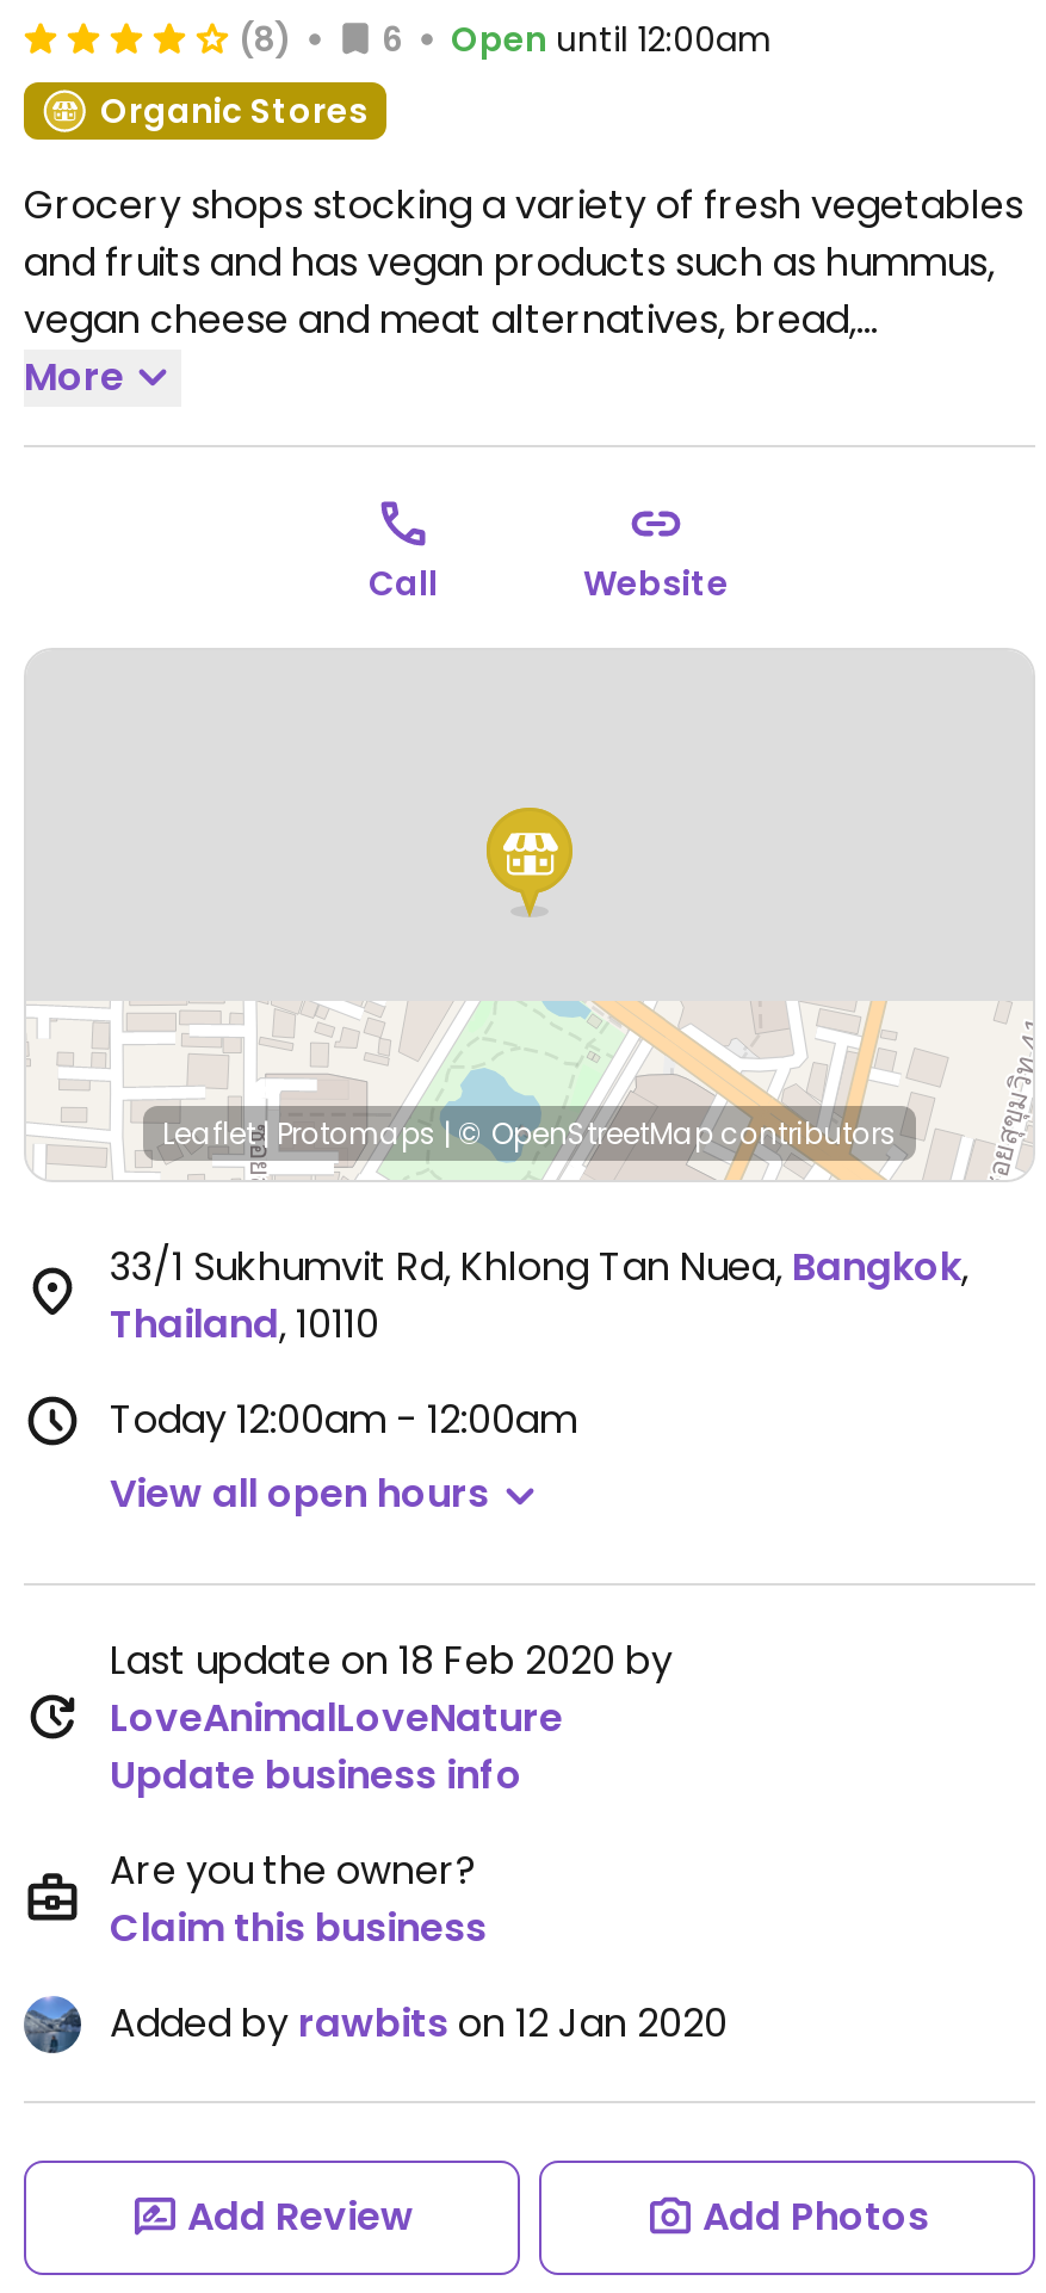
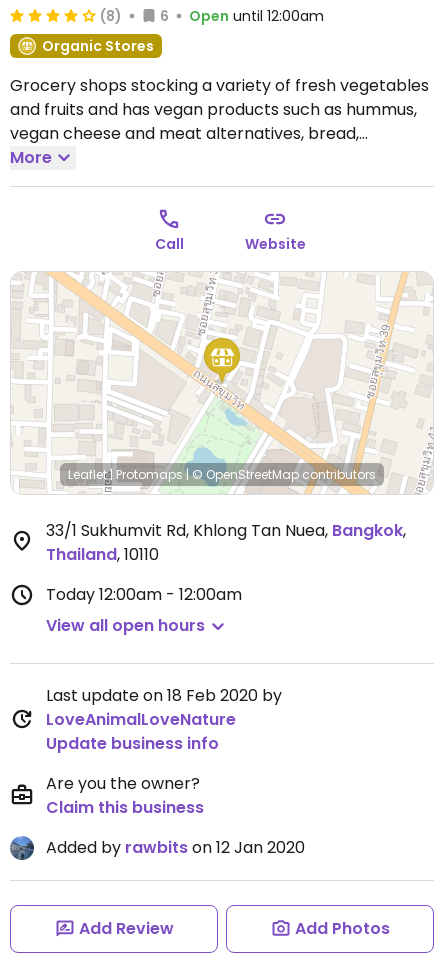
+ [image]
